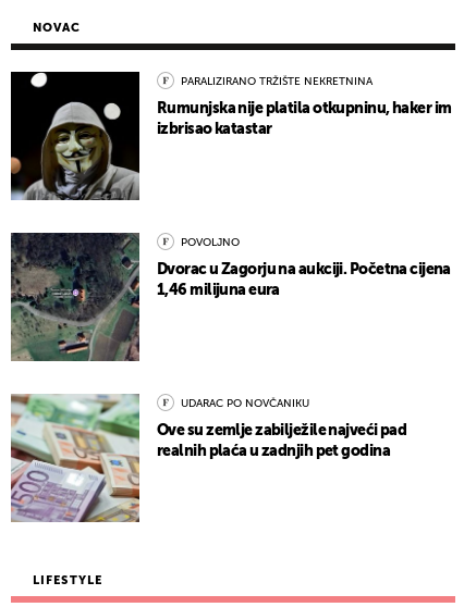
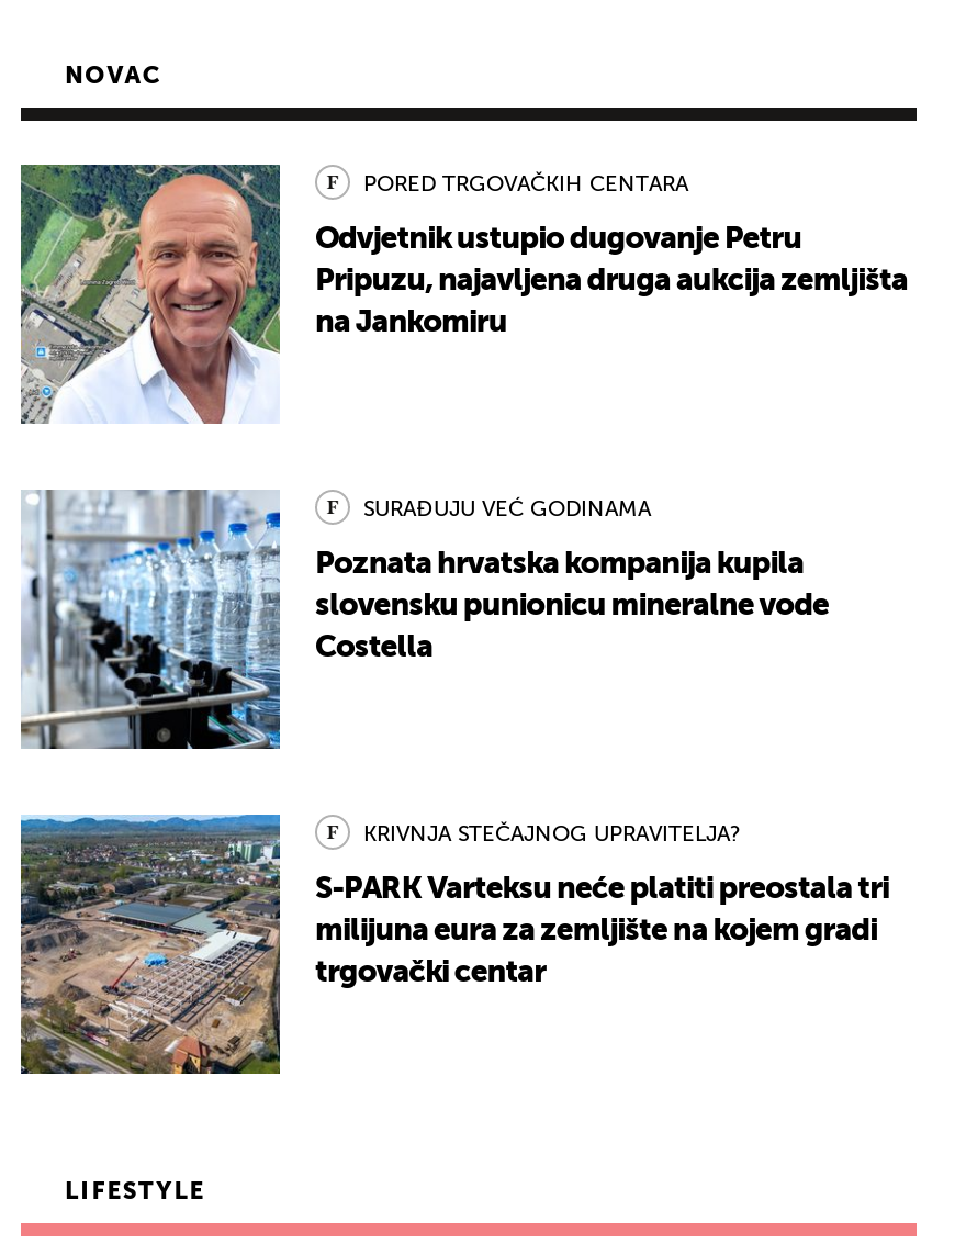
- [image]
- Rumunjska nije platila otkupninu, haker im
- izbrisao katastar
+ [image]
+ Odvjetnik ustupio dugovanje Petru
+ Pripuzu, najavljena druga aukcija zemljišta
+ na Jankomiru

- PARALIZIRANO TRŽIŠTE NEKRETNINA
+ PORED TRGOVAČKIH CENTARA

- [image]
- Dvorac u Zagorju na aukciji. Početna cijena
- 1,46 milijuna eura
+ [image]
+ Poznata hrvatska kompanija kupila
+ slovensku punionicu mineralne vode
+ Costella

- POVOLJNO
+ SURAĐUJU VEĆ GODINAMA

- [image]
- Ove su zemlje zabilježile najveći pad
- realnih plaća u zadnjih pet godina
+ [image]
+ S-PARK Varteksu neće platiti preostala tri
+ milijuna eura za zemljište na kojem gradi
+ trgovački centar

- UDARAC PO NOVČANIKU
+ KRIVNJA STEČAJNOG UPRAVITELJA?
